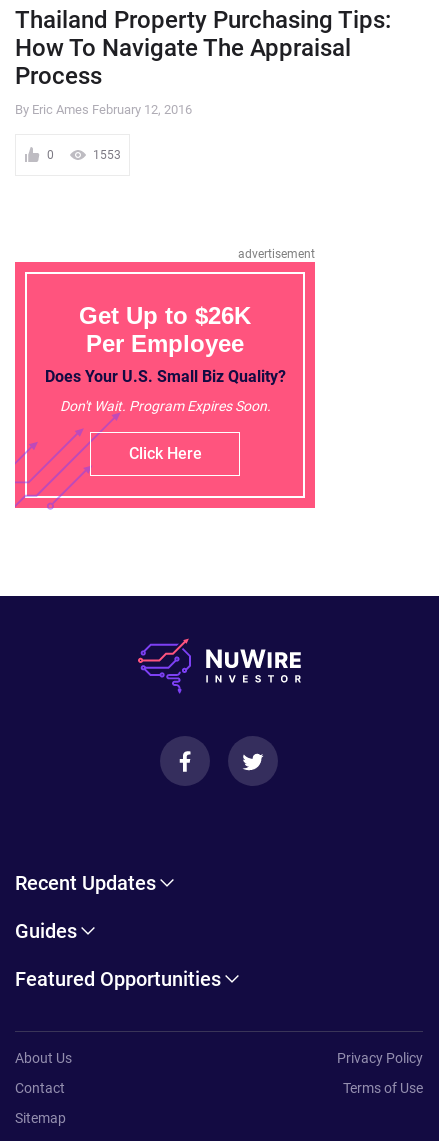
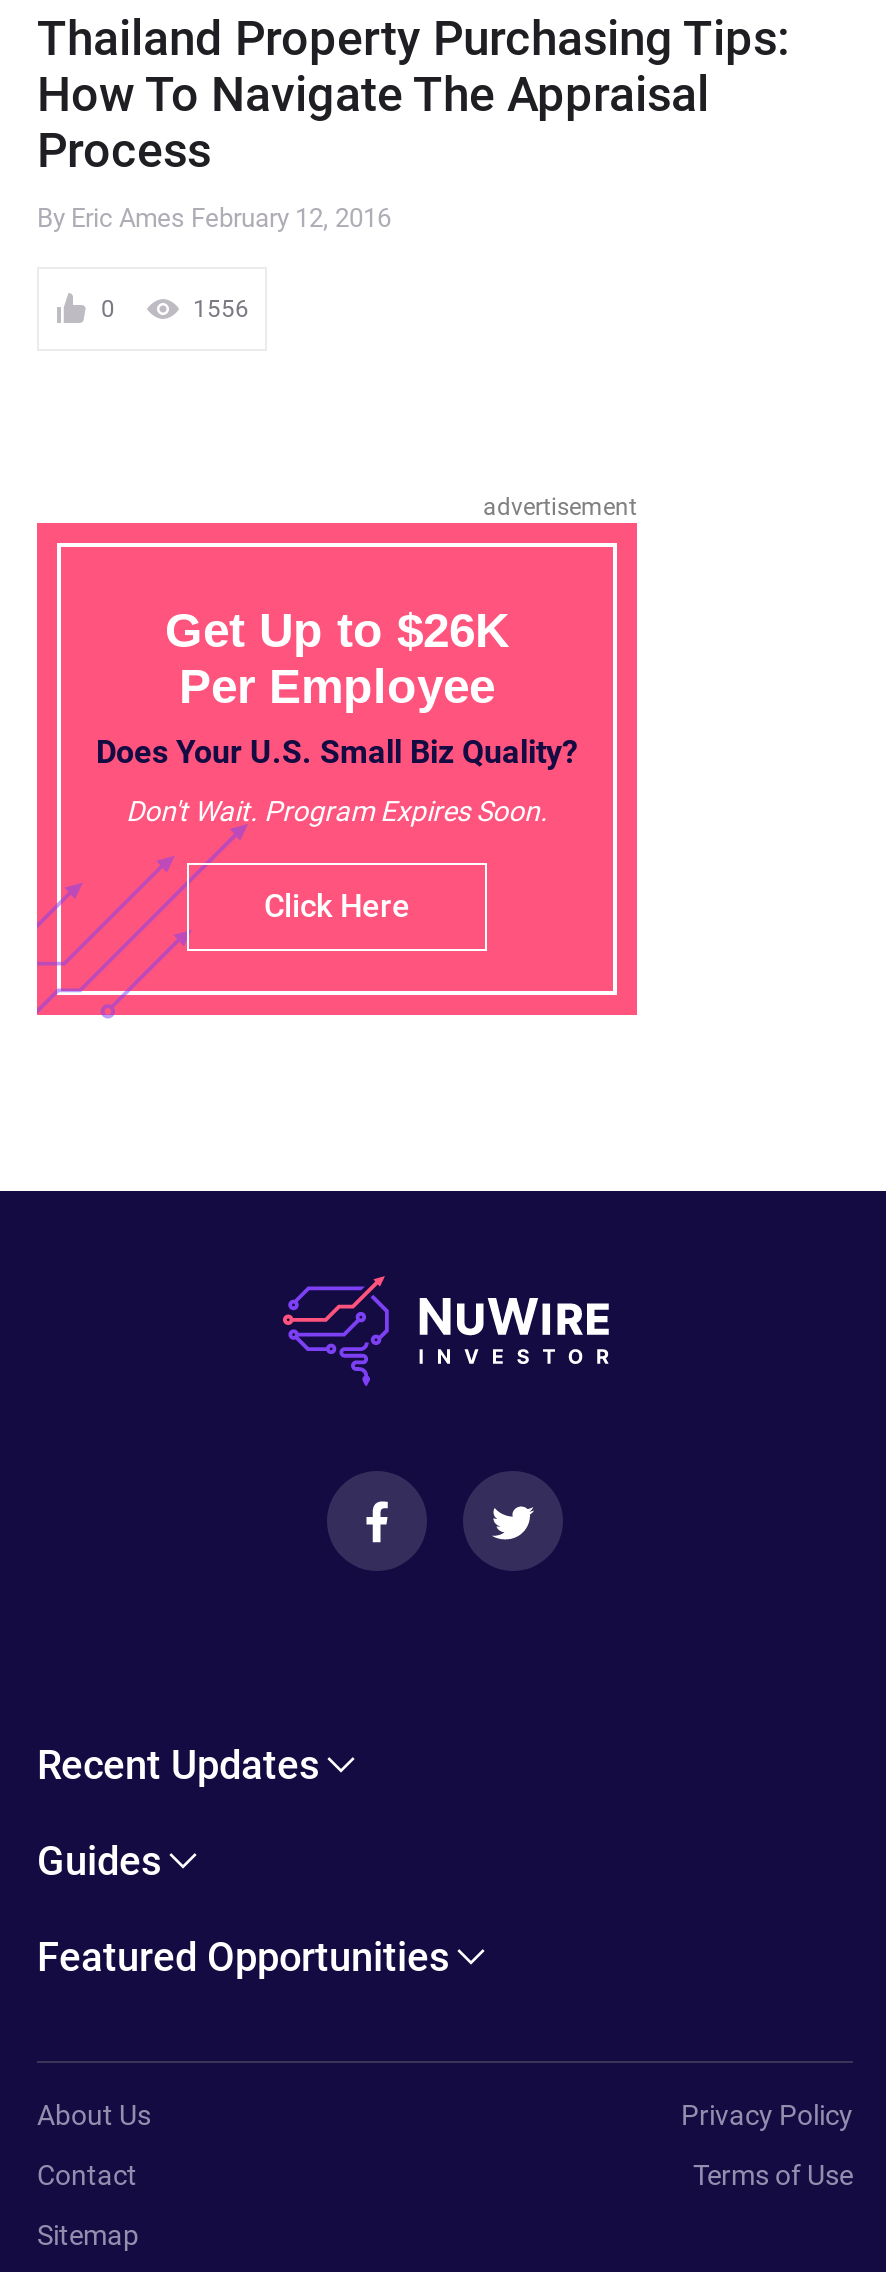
- 1553
+ 1556
